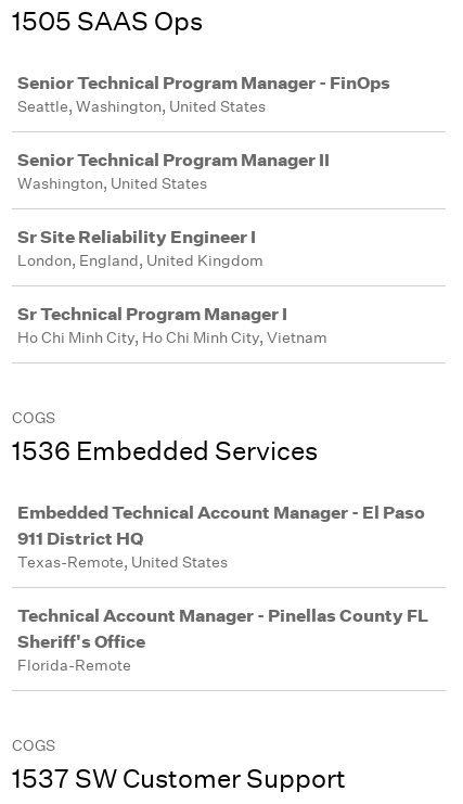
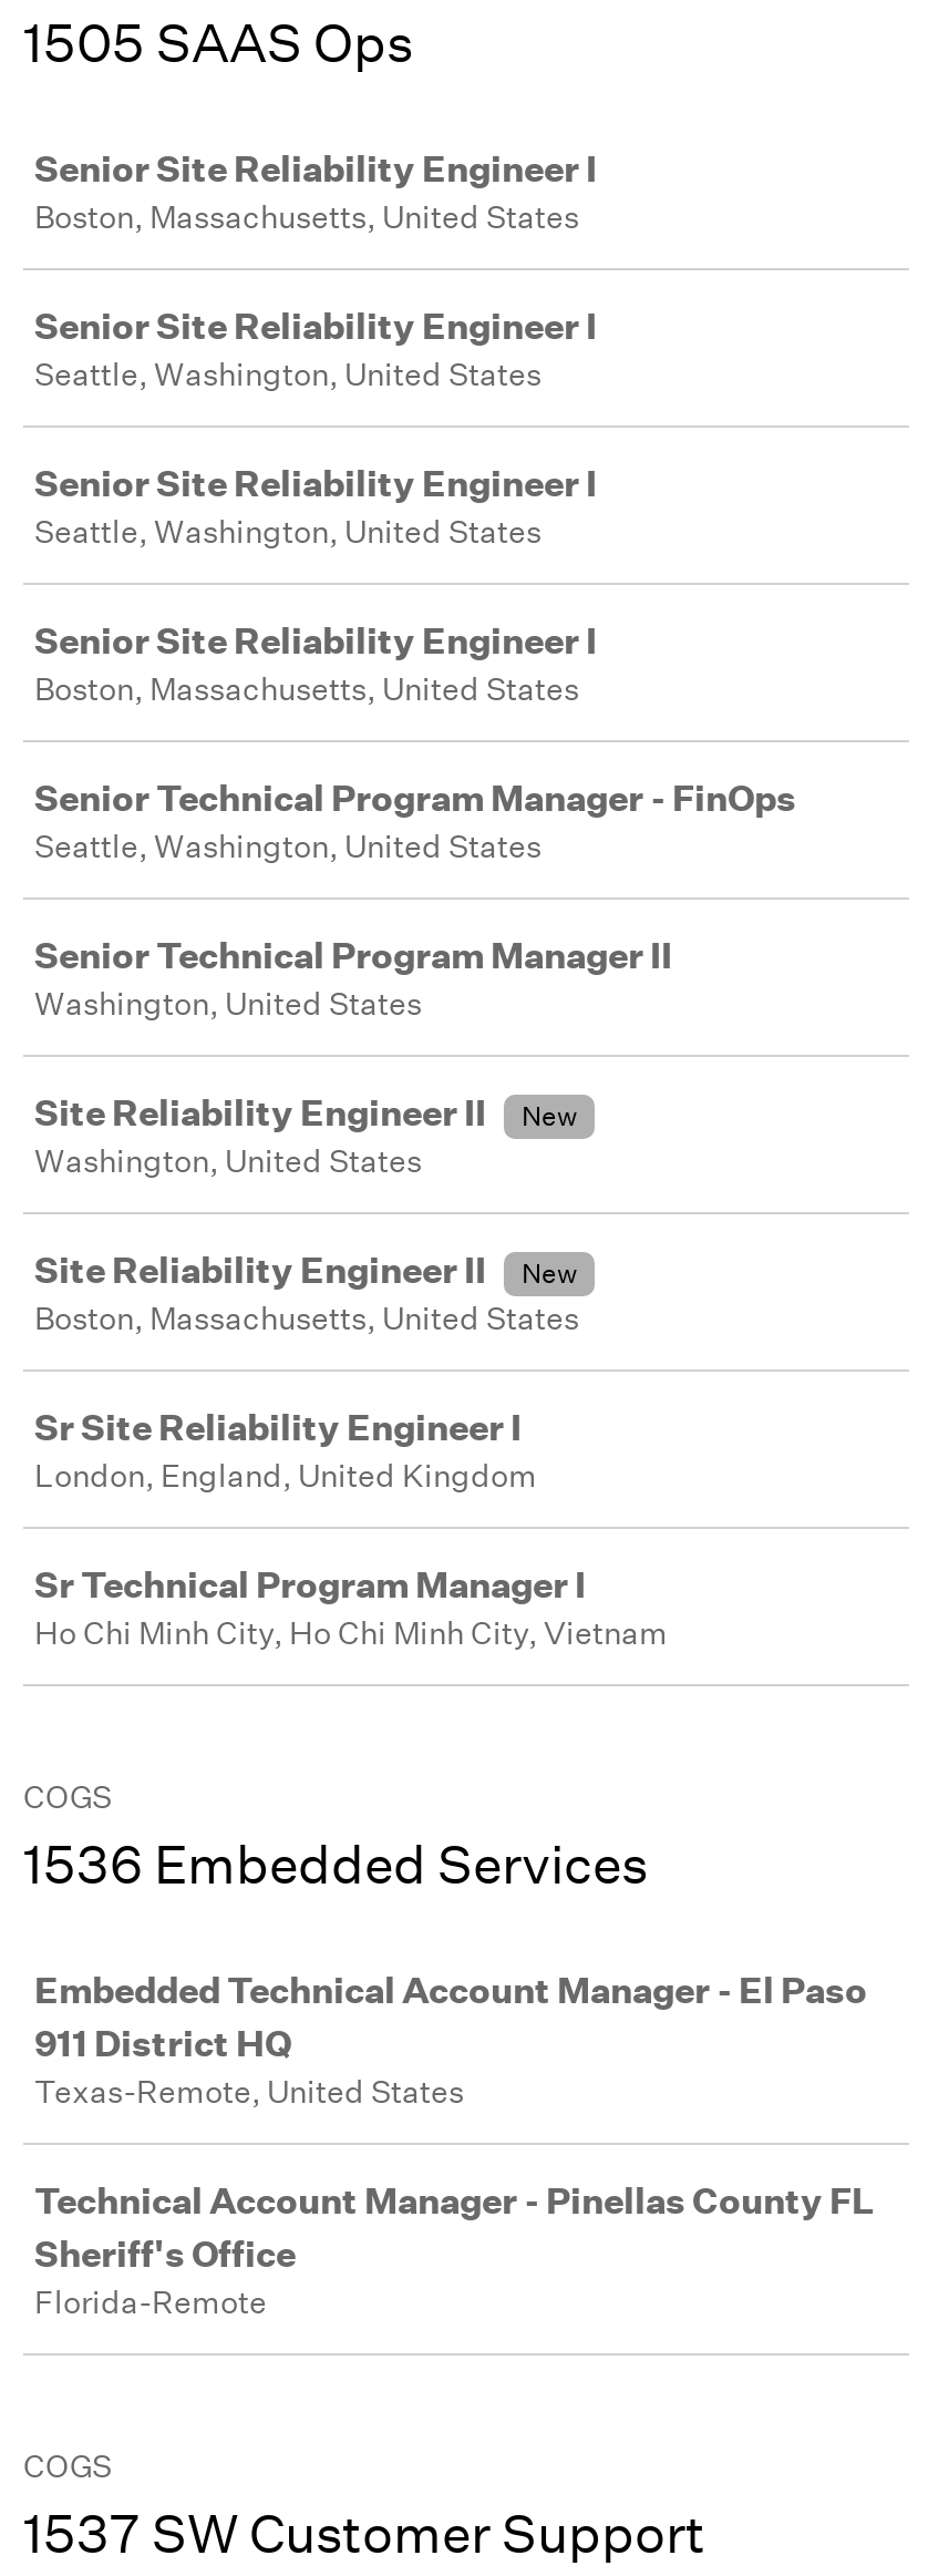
+ Senior Site Reliability Engineer I
+ Boston, Massachusetts, United States
+ Senior Site Reliability Engineer I
+ Seattle, Washington, United States
+ Senior Site Reliability Engineer I
+ Seattle, Washington, United States
+ Senior Site Reliability Engineer I
+ Boston, Massachusetts, United States

+ Site Reliability Engineer II
+ New
+ Washington, United States
+ Site Reliability Engineer II
+ New
+ Boston, Massachusetts, United States
